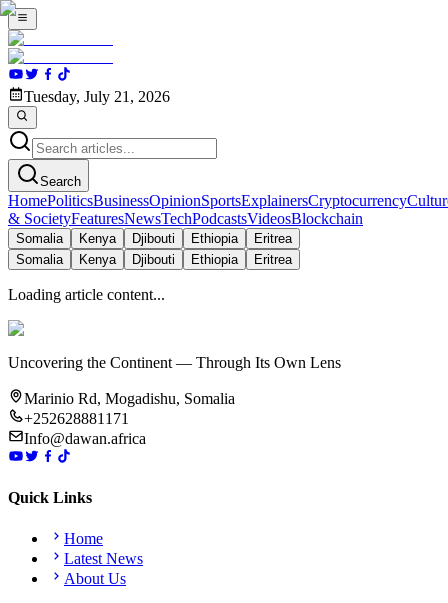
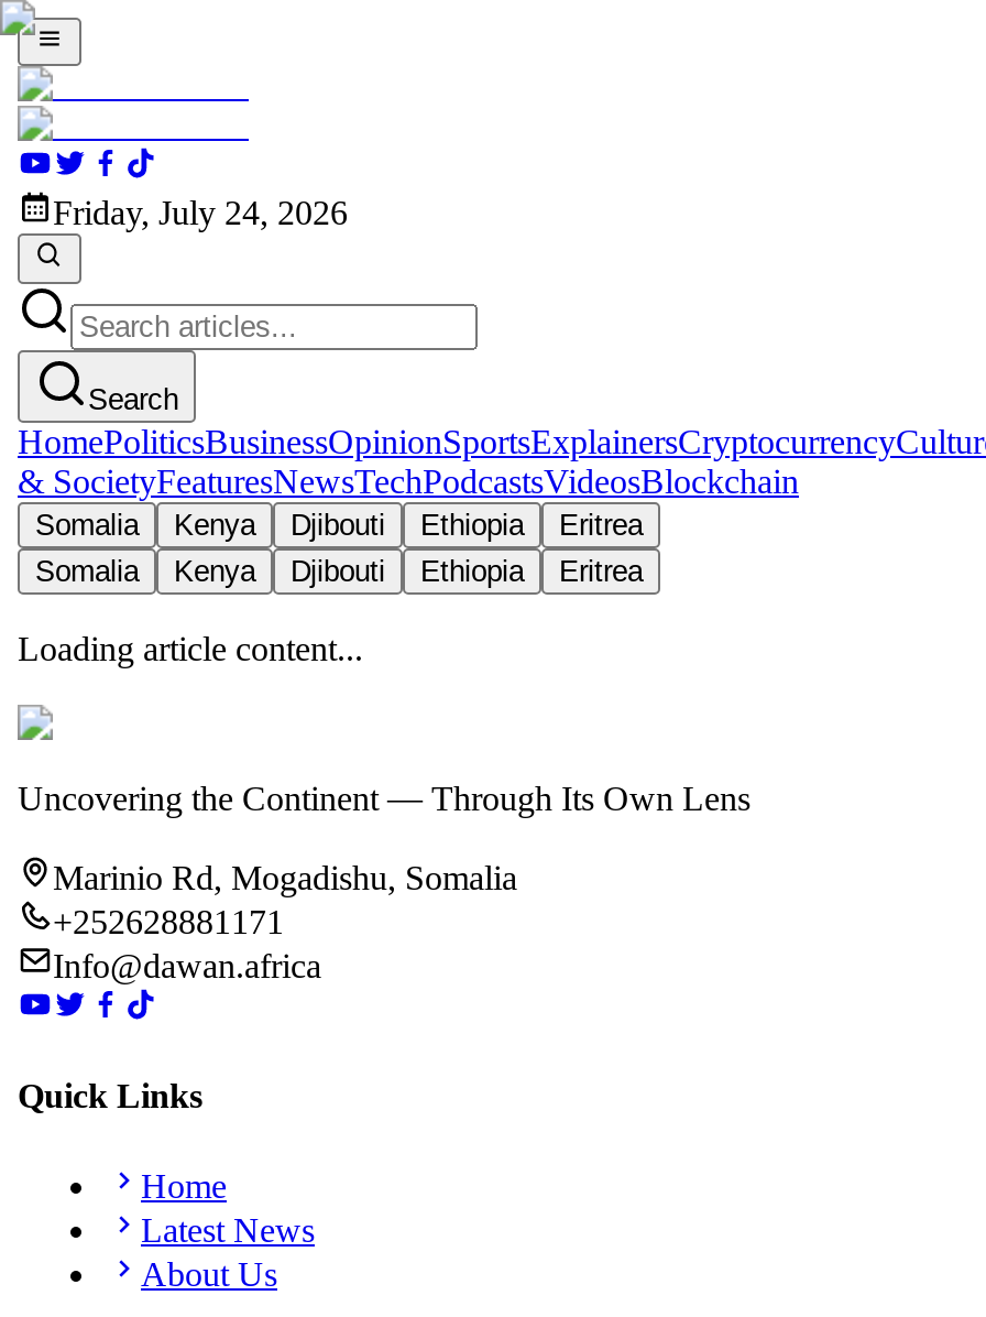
- Tuesday, July 21, 2026
+ Friday, July 24, 2026
